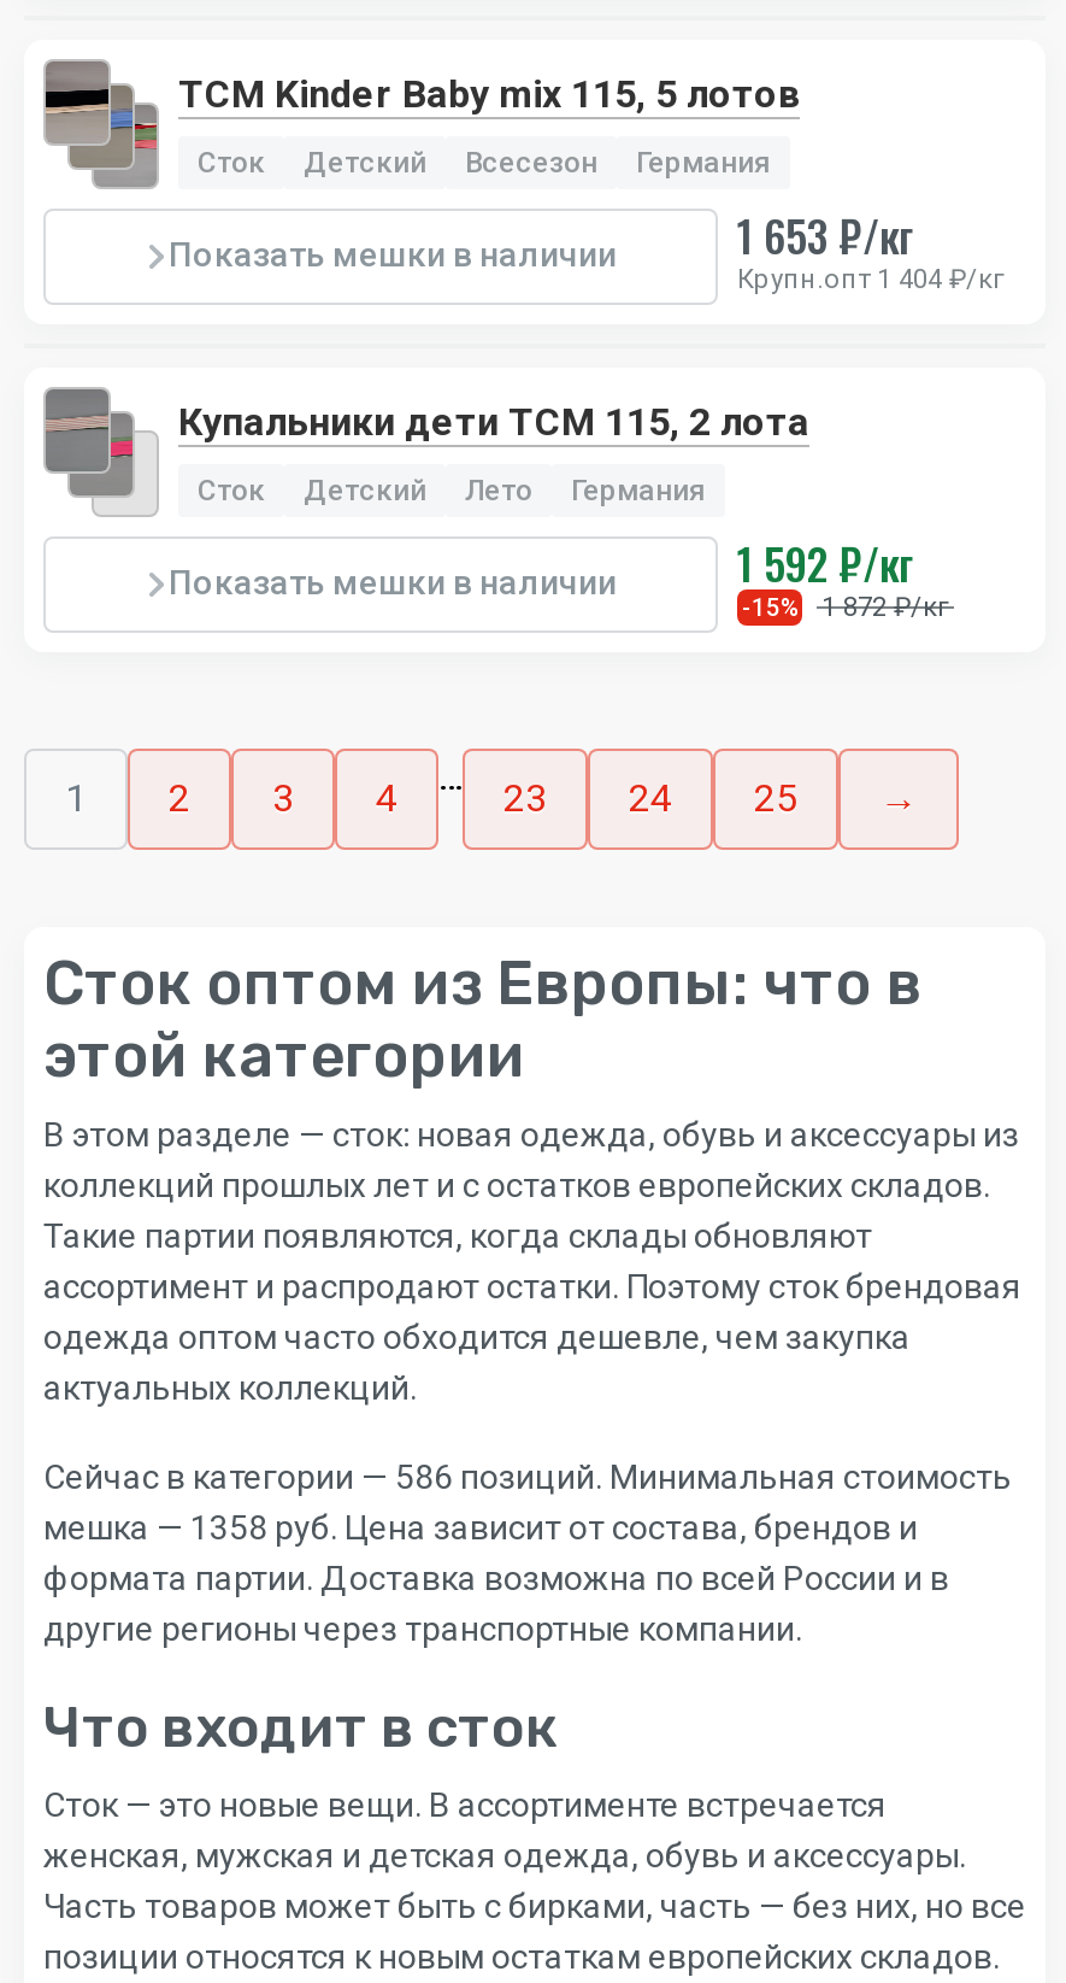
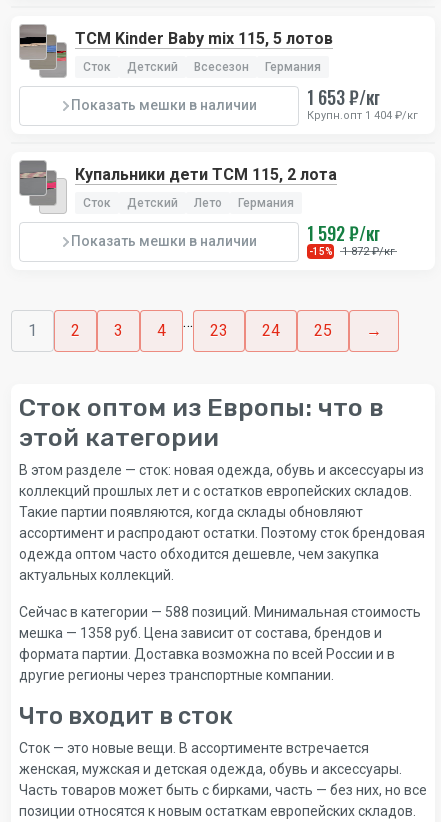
- Сейчас в категории — 586 позиций. Минимальная стоимость
+ Сейчас в категории — 588 позиций. Минимальная стоимость
